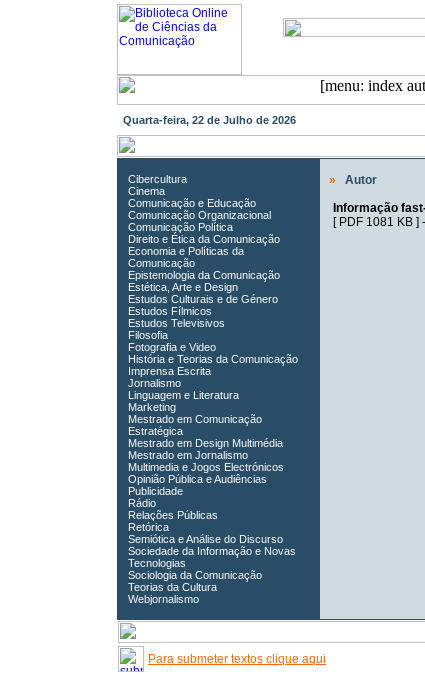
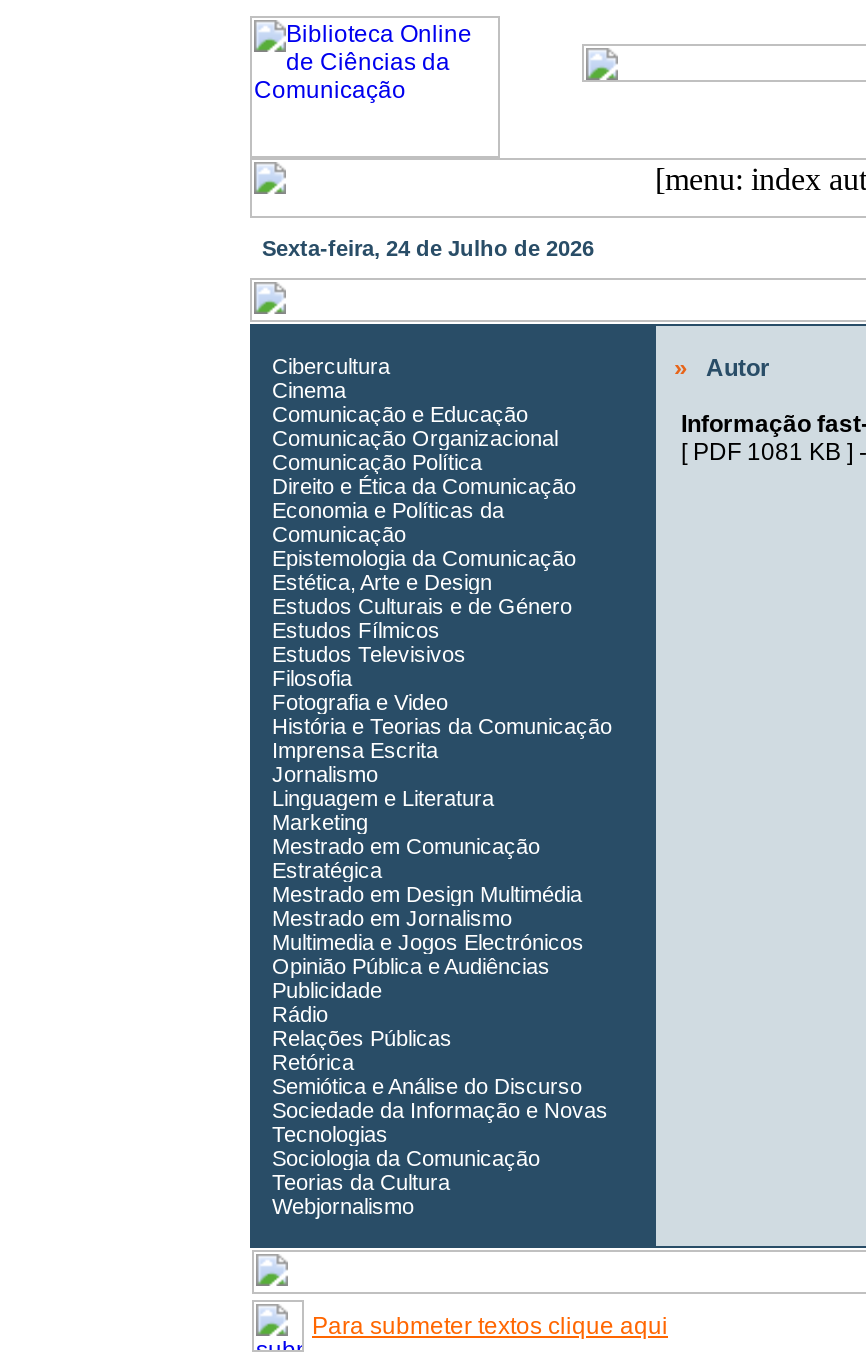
- Quarta-feira, 22 de Julho de 2026
+ Sexta-feira, 24 de Julho de 2026
